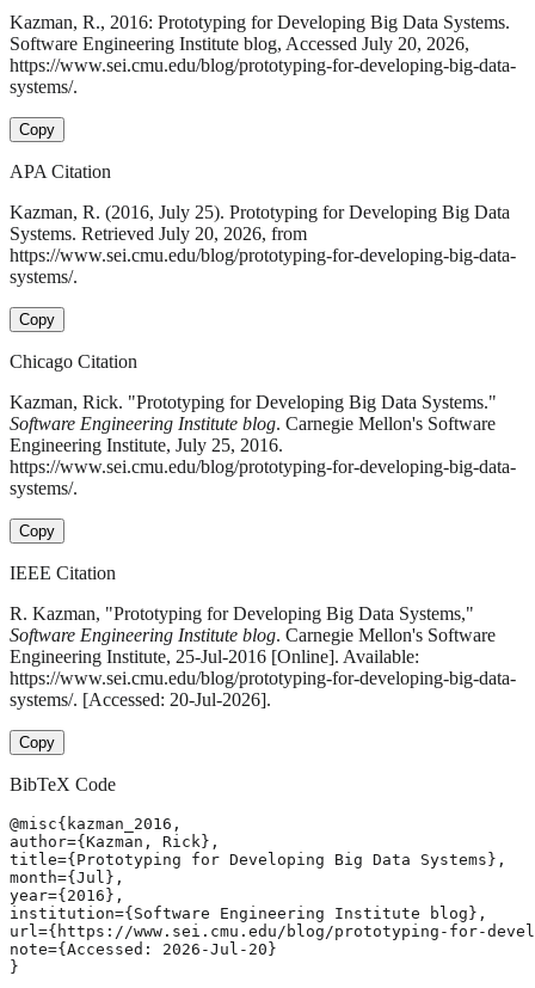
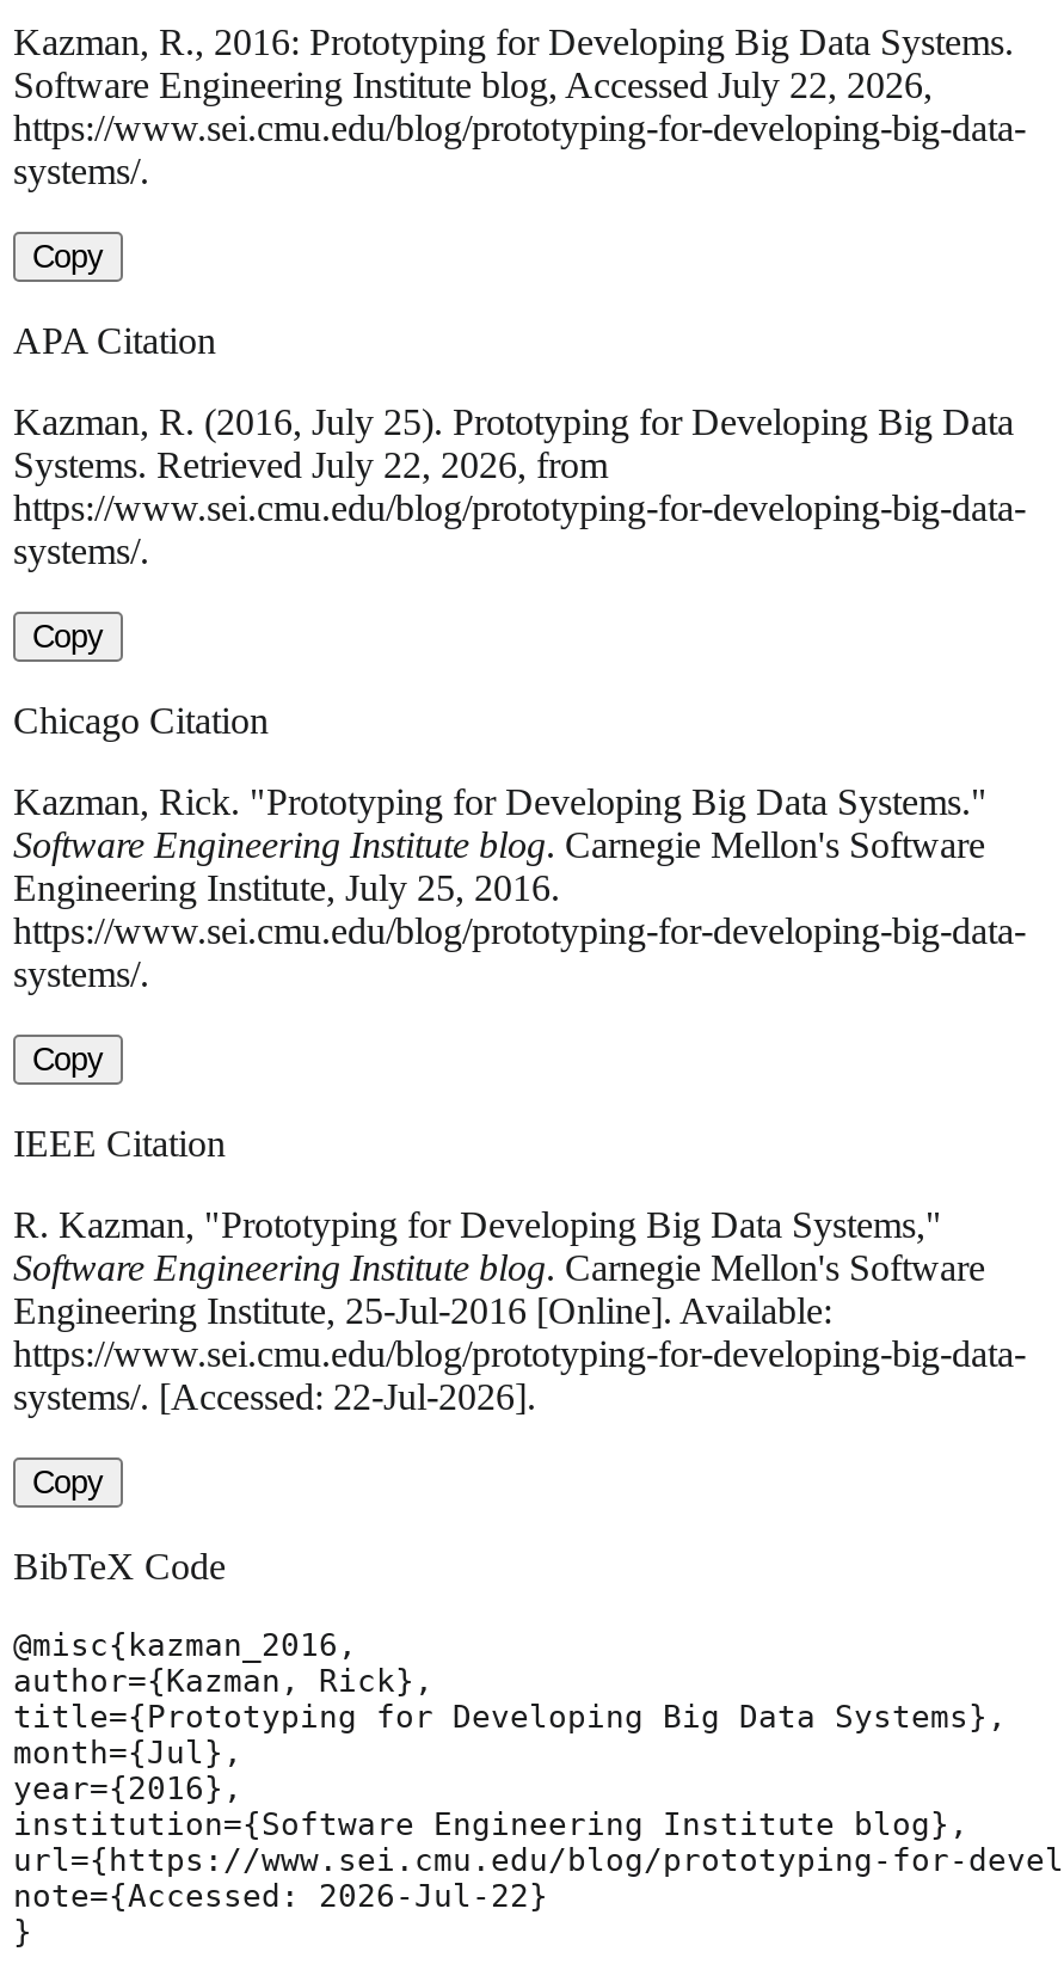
- Software Engineering Institute blog, Accessed July 20, 2026,
+ Software Engineering Institute blog, Accessed July 22, 2026,

- Systems. Retrieved July 20, 2026, from
+ Systems. Retrieved July 22, 2026, from

- systems/. [Accessed: 20-Jul-2026].
+ systems/. [Accessed: 22-Jul-2026].

- note={Accessed: 2026-Jul-20}
+ note={Accessed: 2026-Jul-22}
